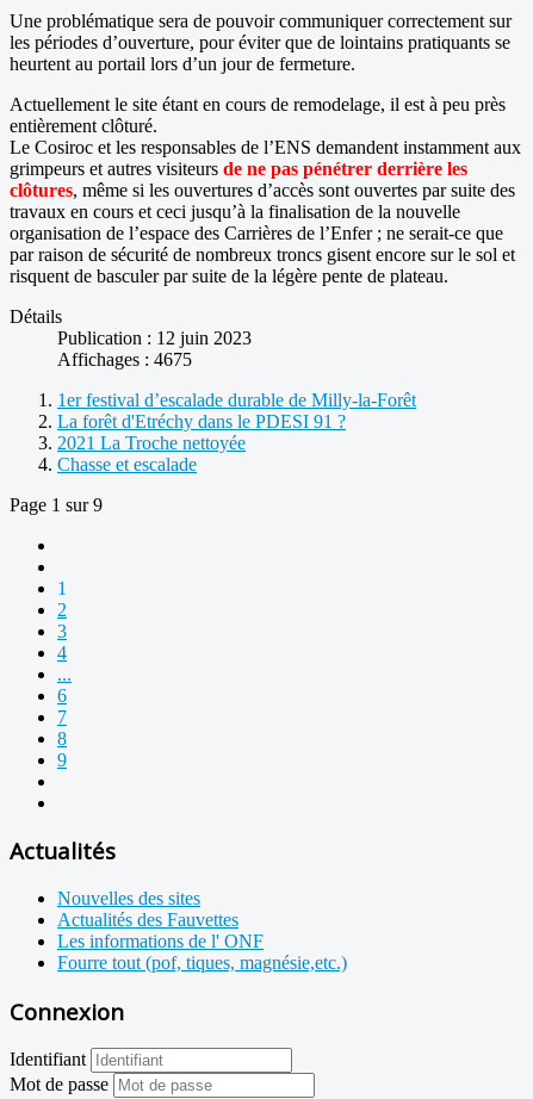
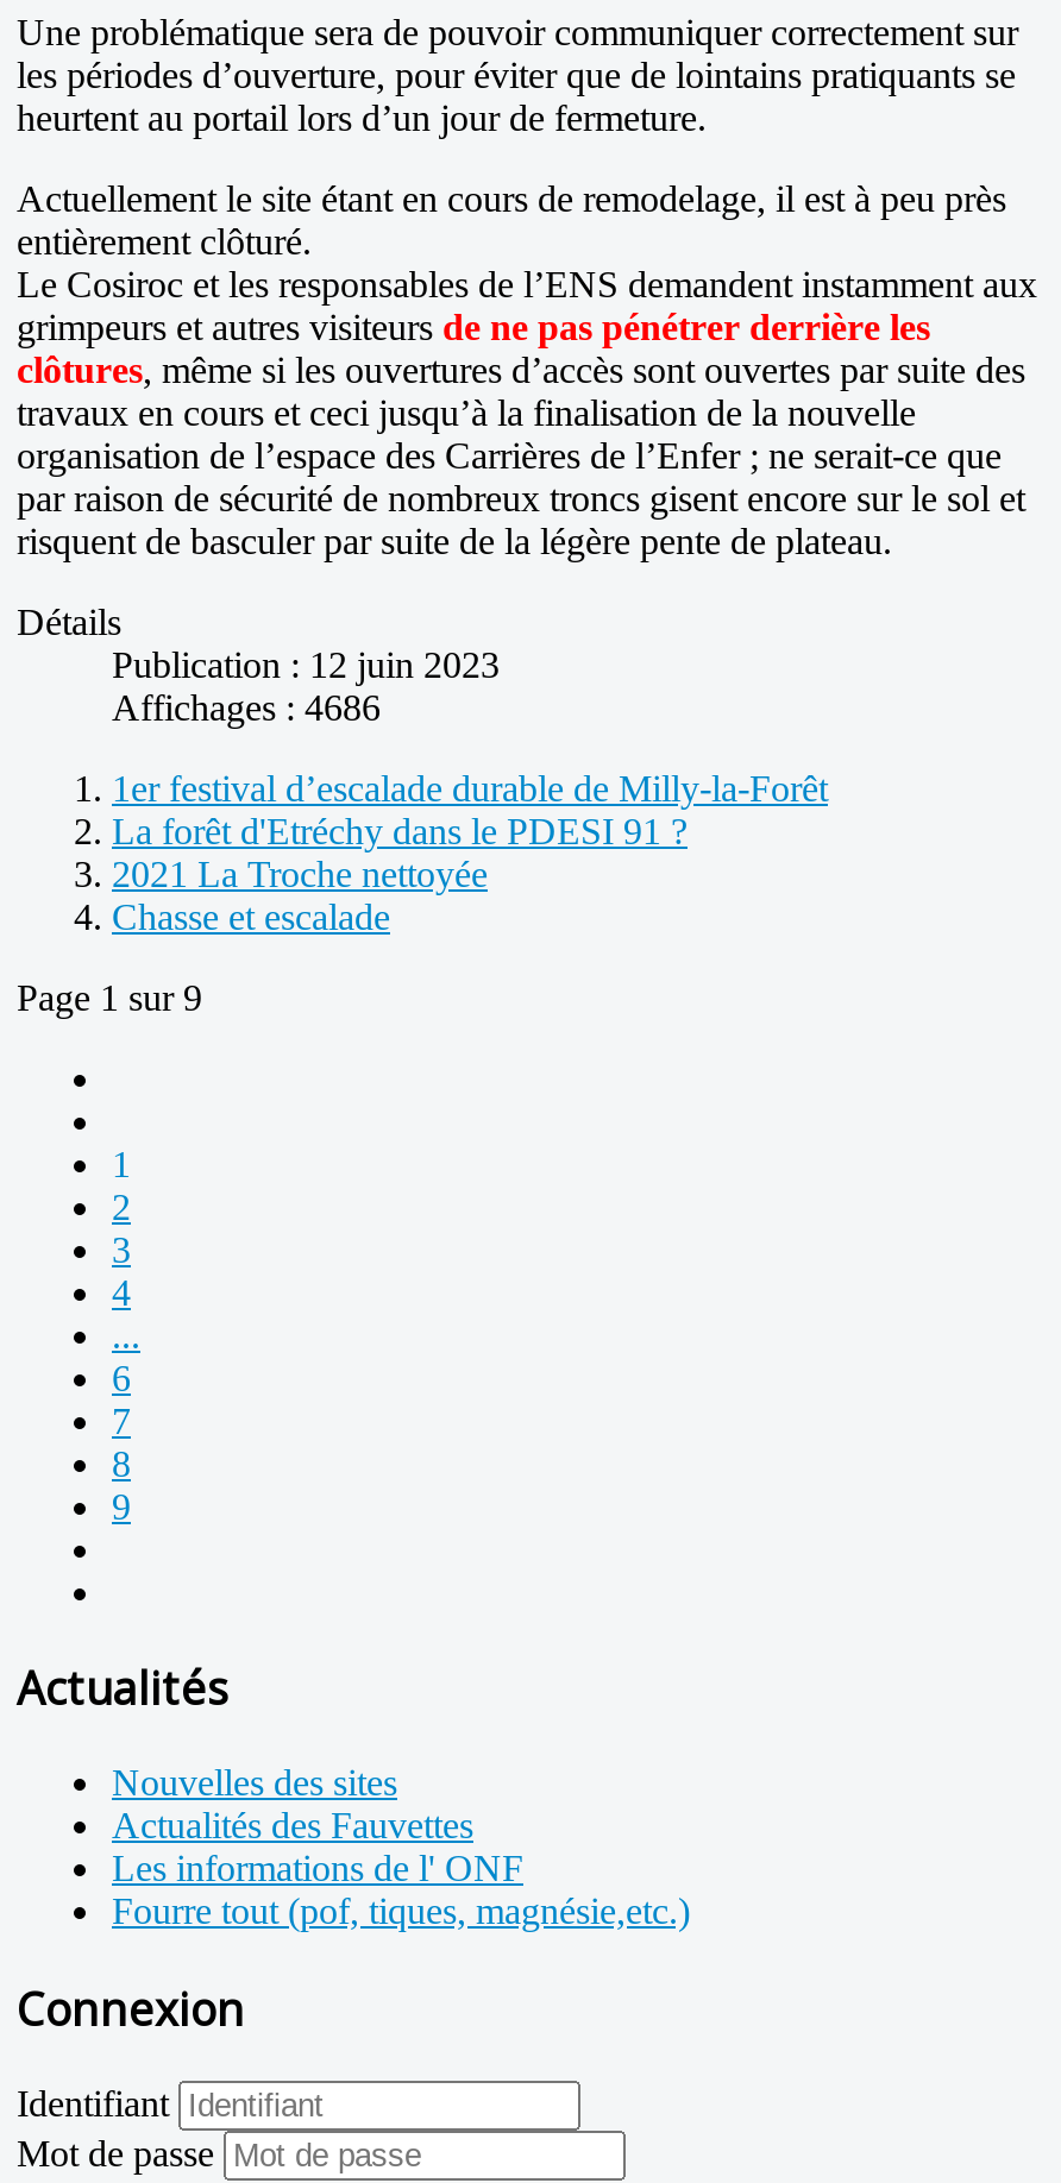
- Affichages : 4675
+ Affichages : 4686
